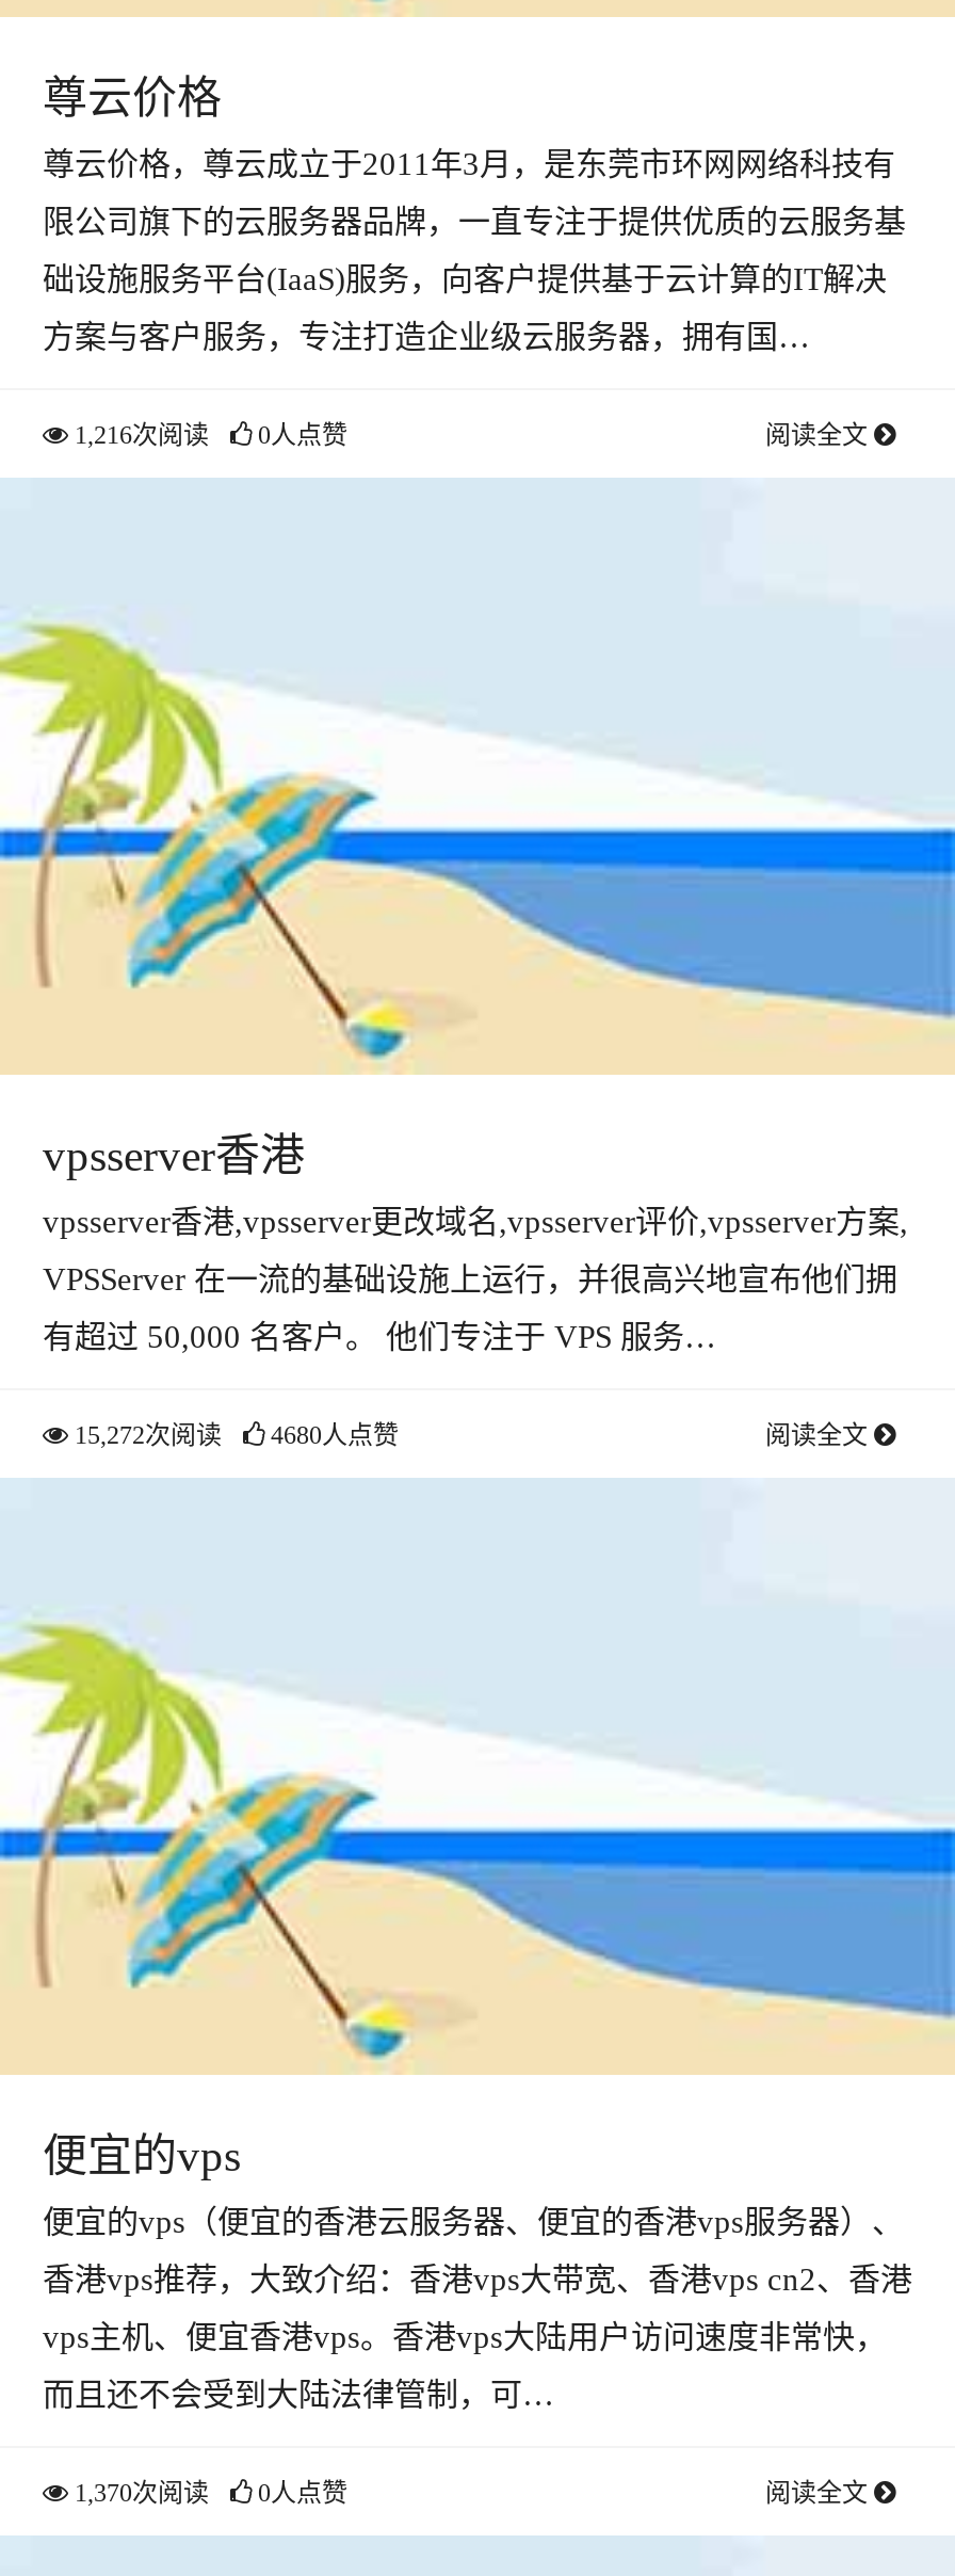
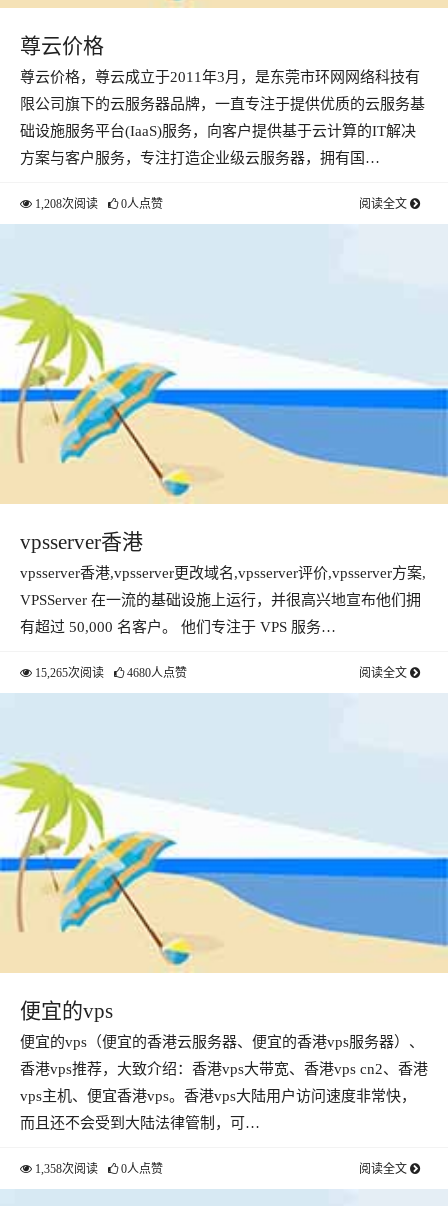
- 1,216次阅读 0人点赞
+ 1,208次阅读 0人点赞

- 15,272次阅读 4680人点赞
+ 15,265次阅读 4680人点赞

- 1,370次阅读 0人点赞
+ 1,358次阅读 0人点赞
